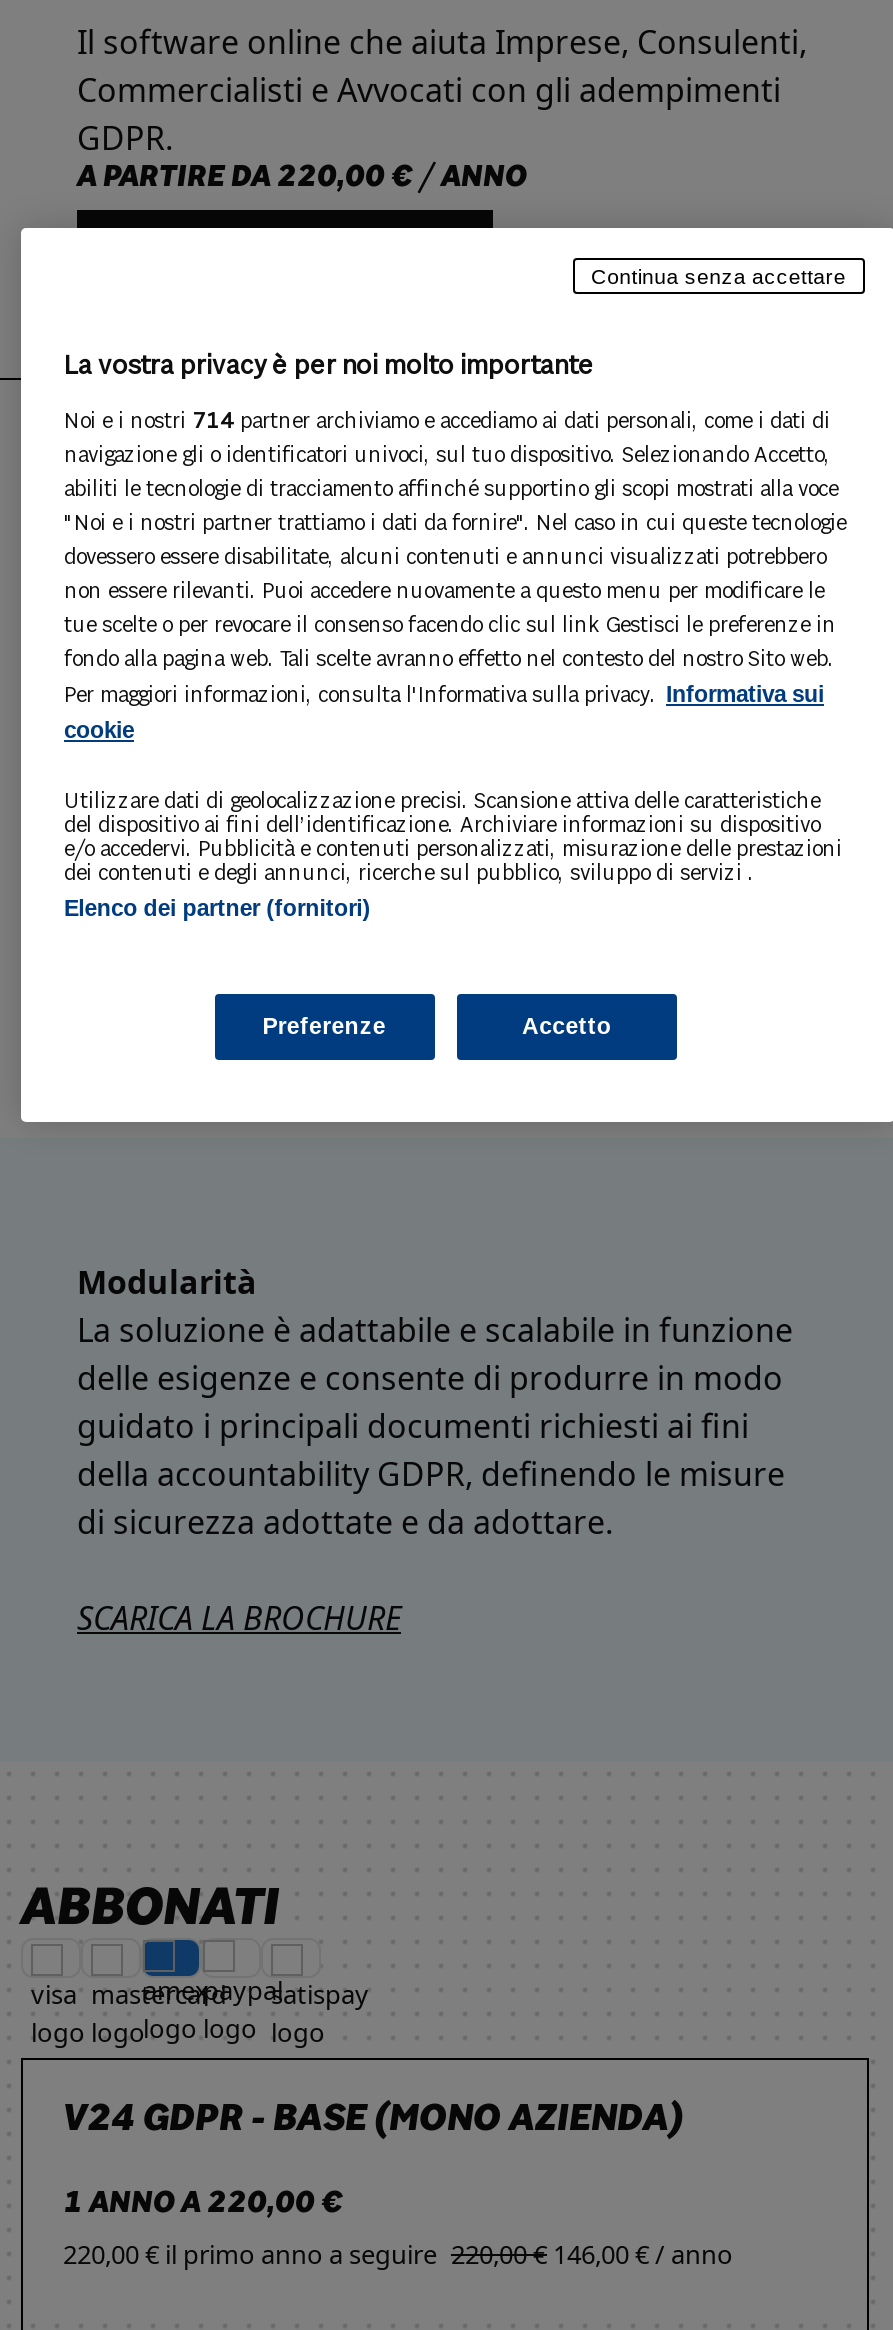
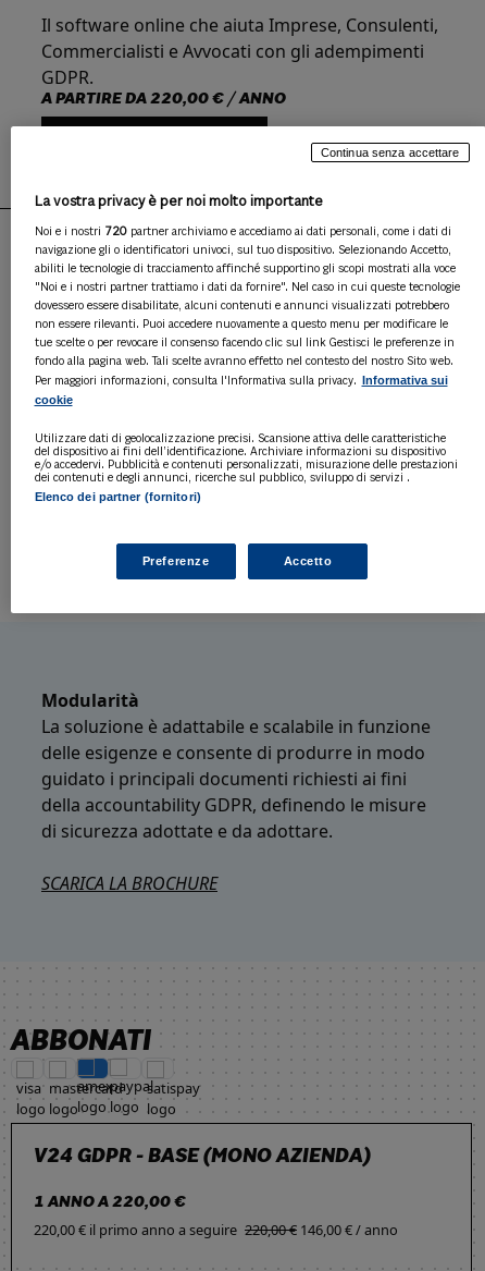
- Noi e i nostri 714 partner archiviamo e accediamo ai dati personali, come i dati di
+ Noi e i nostri 720 partner archiviamo e accediamo ai dati personali, come i dati di
